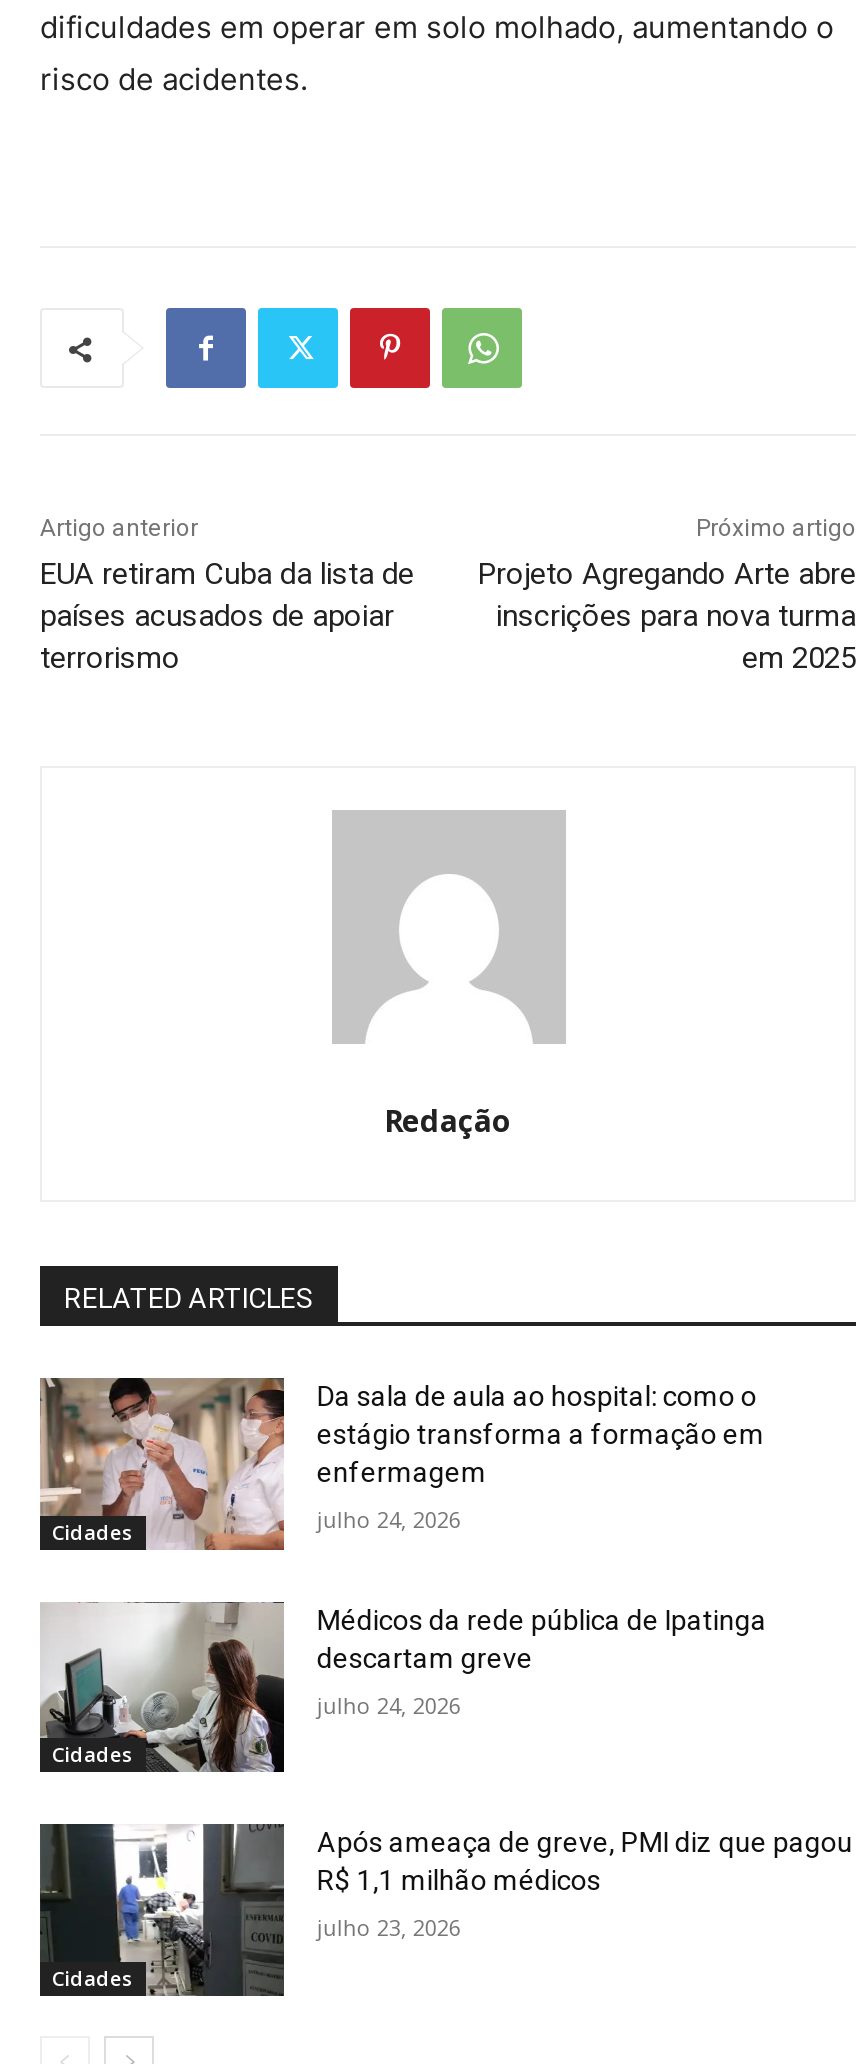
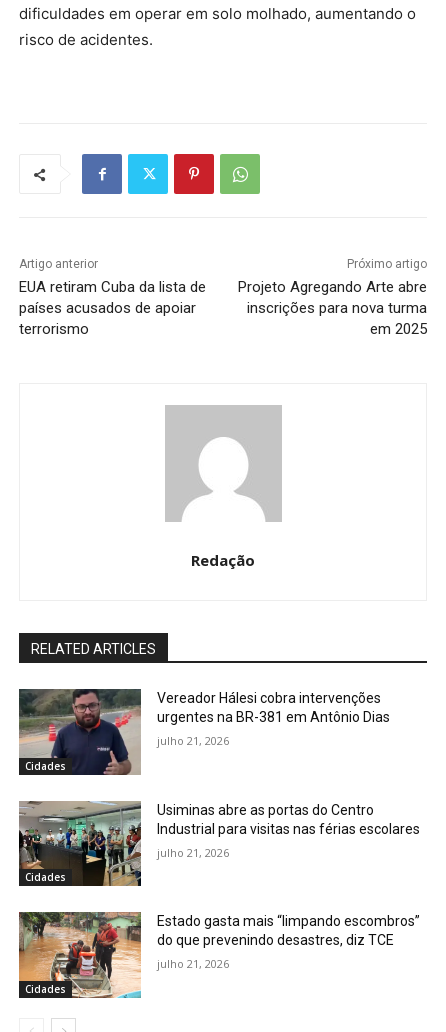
- [image]
- Da sala de aula ao hospital: como o
- estágio transforma a formação em
- enfermagem
+ [image]
+ Vereador Hálesi cobra intervenções
+ urgentes na BR-381 em Antônio Dias

- julho 24, 2026
+ julho 21, 2026

- [image]
- Médicos da rede pública de Ipatinga
- descartam greve
+ [image]
+ Usiminas abre as portas do Centro
+ Industrial para visitas nas férias escolares

- julho 24, 2026
+ julho 21, 2026

- [image]
- Após ameaça de greve, PMI diz que pagou
- R$ 1,1 milhão médicos
+ [image]
+ Estado gasta mais “limpando escombros”
+ do que prevenindo desastres, diz TCE

- julho 23, 2026
+ julho 21, 2026
